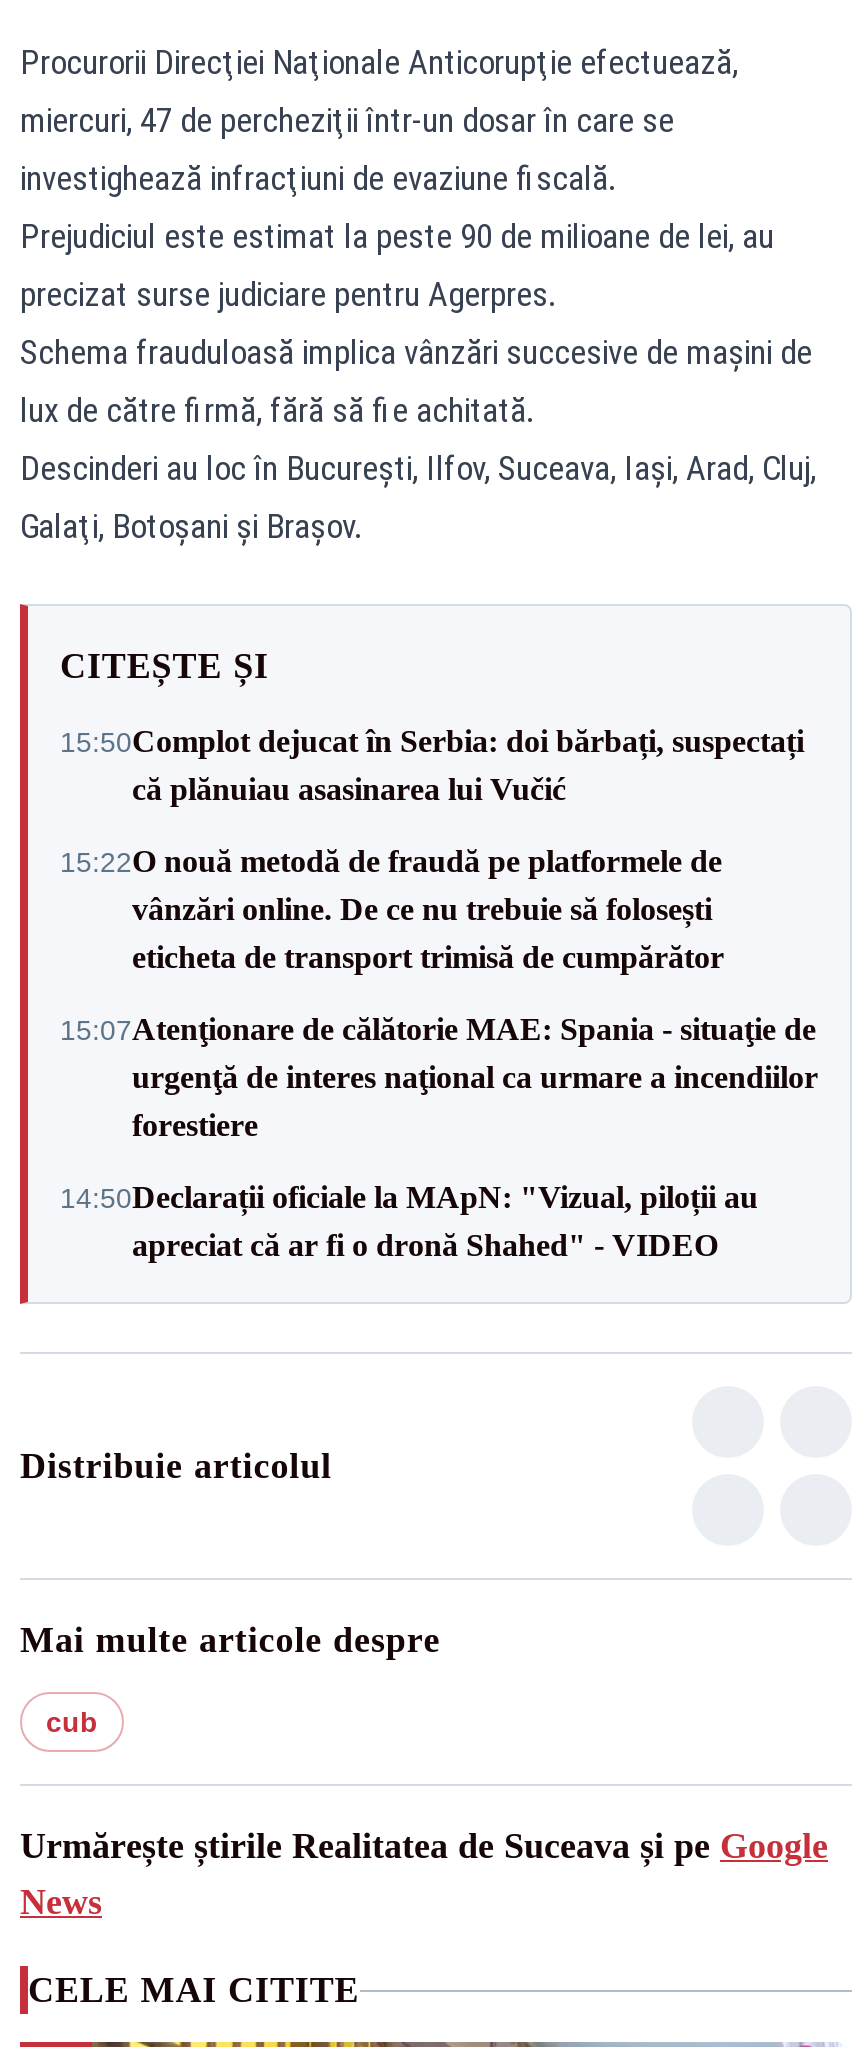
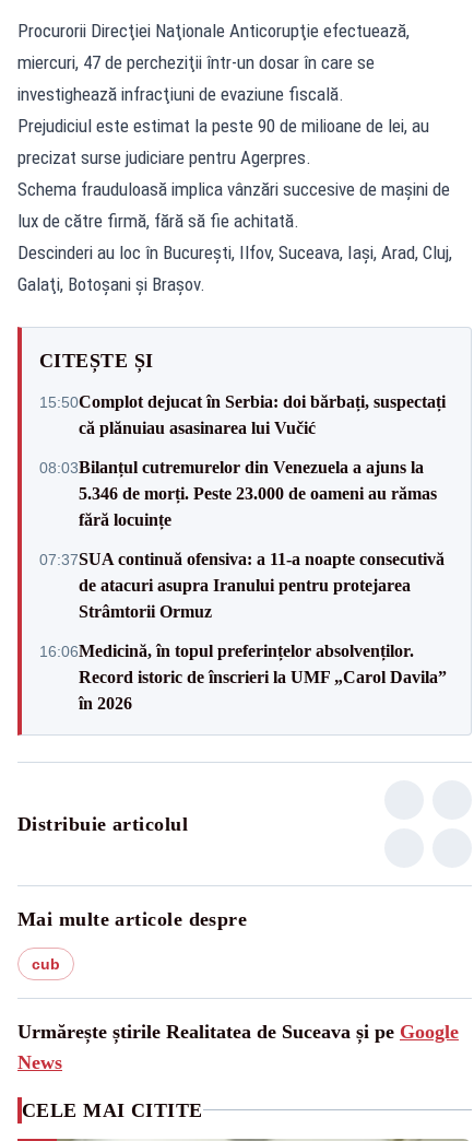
- 15:22O nouă metodă de fraudă pe platformele de
- vânzări online. De ce nu trebuie să folosești
- eticheta de transport trimisă de cumpărător
+ 08:03Bilanțul cutremurelor din Venezuela a ajuns la
+ 5.346 de morți. Peste 23.000 de oameni au rămas
+ fără locuințe

- 15:07Atenţionare de călătorie MAE: Spania - situaţie de
- urgenţă de interes naţional ca urmare a incendiilor
- forestiere
+ 07:37SUA continuă ofensiva: a 11-a noapte consecutivă
+ de atacuri asupra Iranului pentru protejarea
+ Strâmtorii Ormuz

- 14:50Declarații oficiale la MApN: "Vizual, piloții au
- apreciat că ar fi o dronă Shahed" - VIDEO
+ 16:06Medicină, în topul preferințelor absolvenților.
+ Record istoric de înscrieri la UMF „Carol Davila”
+ în 2026
